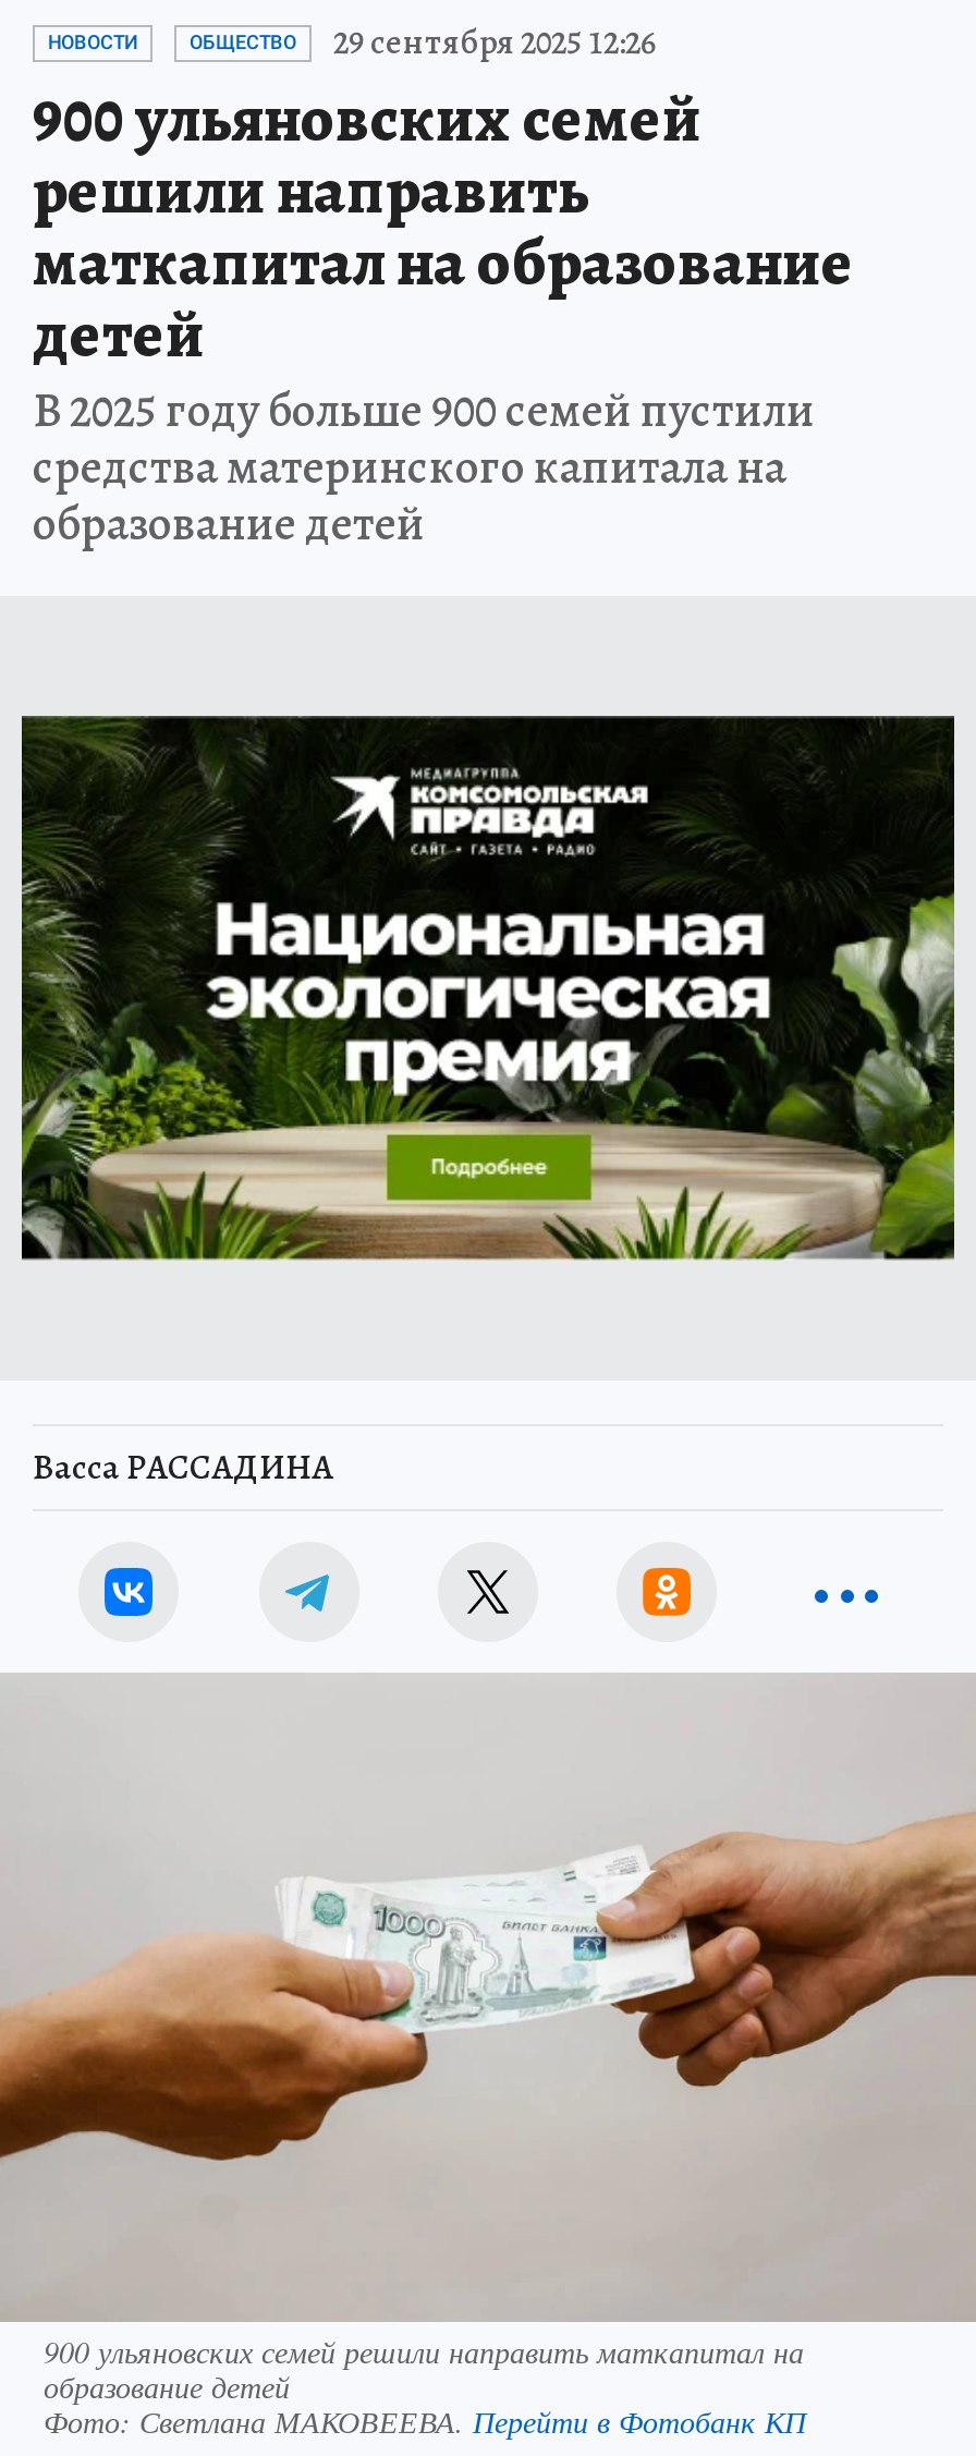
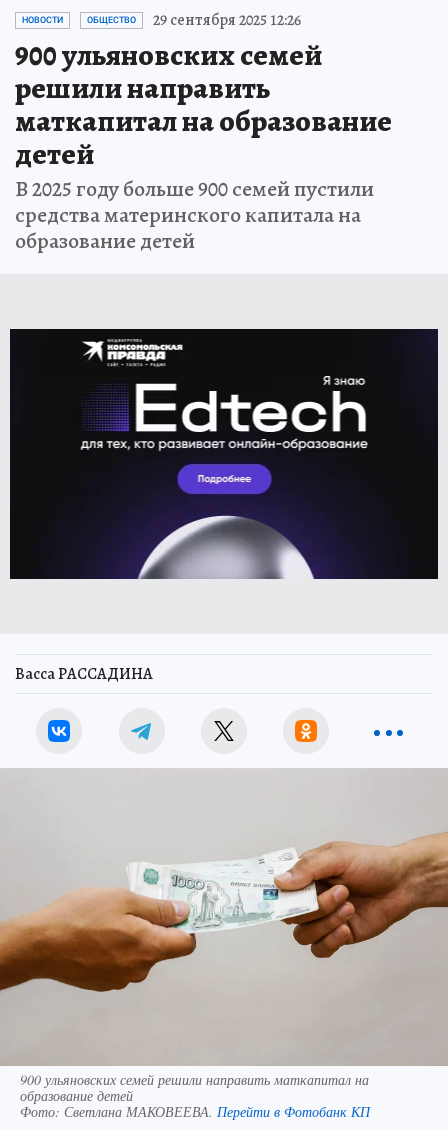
- [image]
+ [image]
